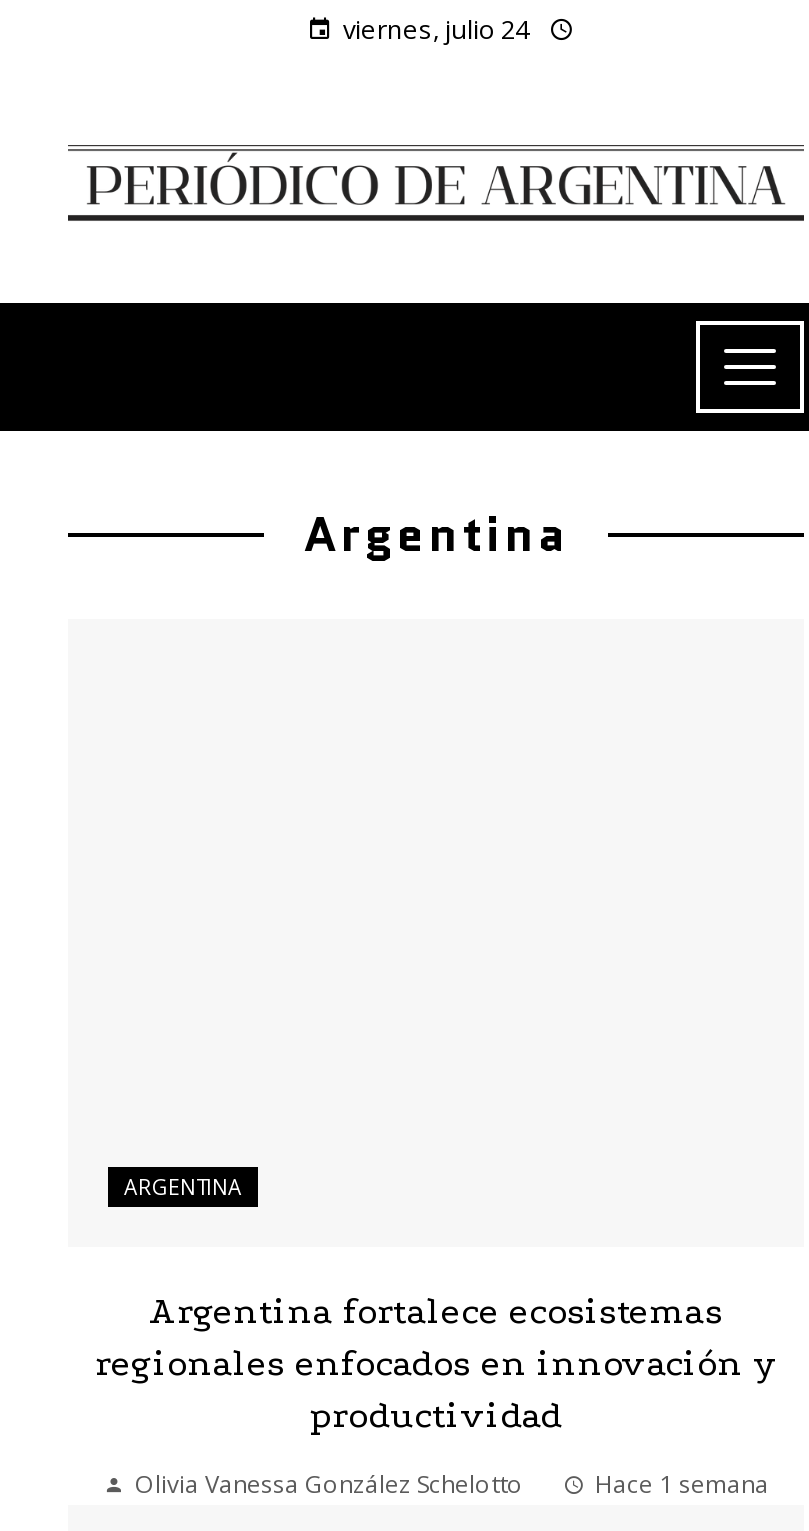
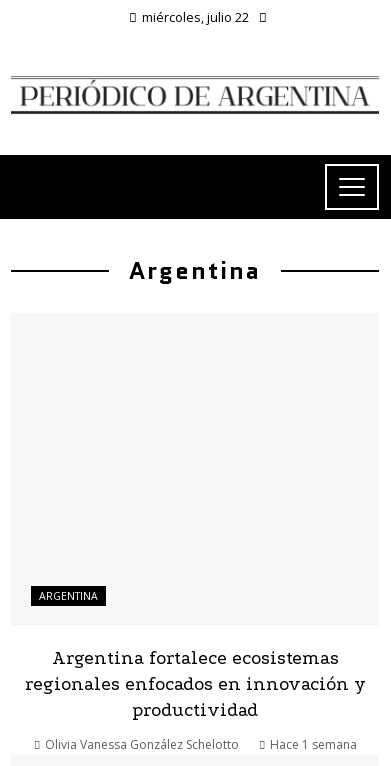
- viernes, julio 24
+ miércoles, julio 22
